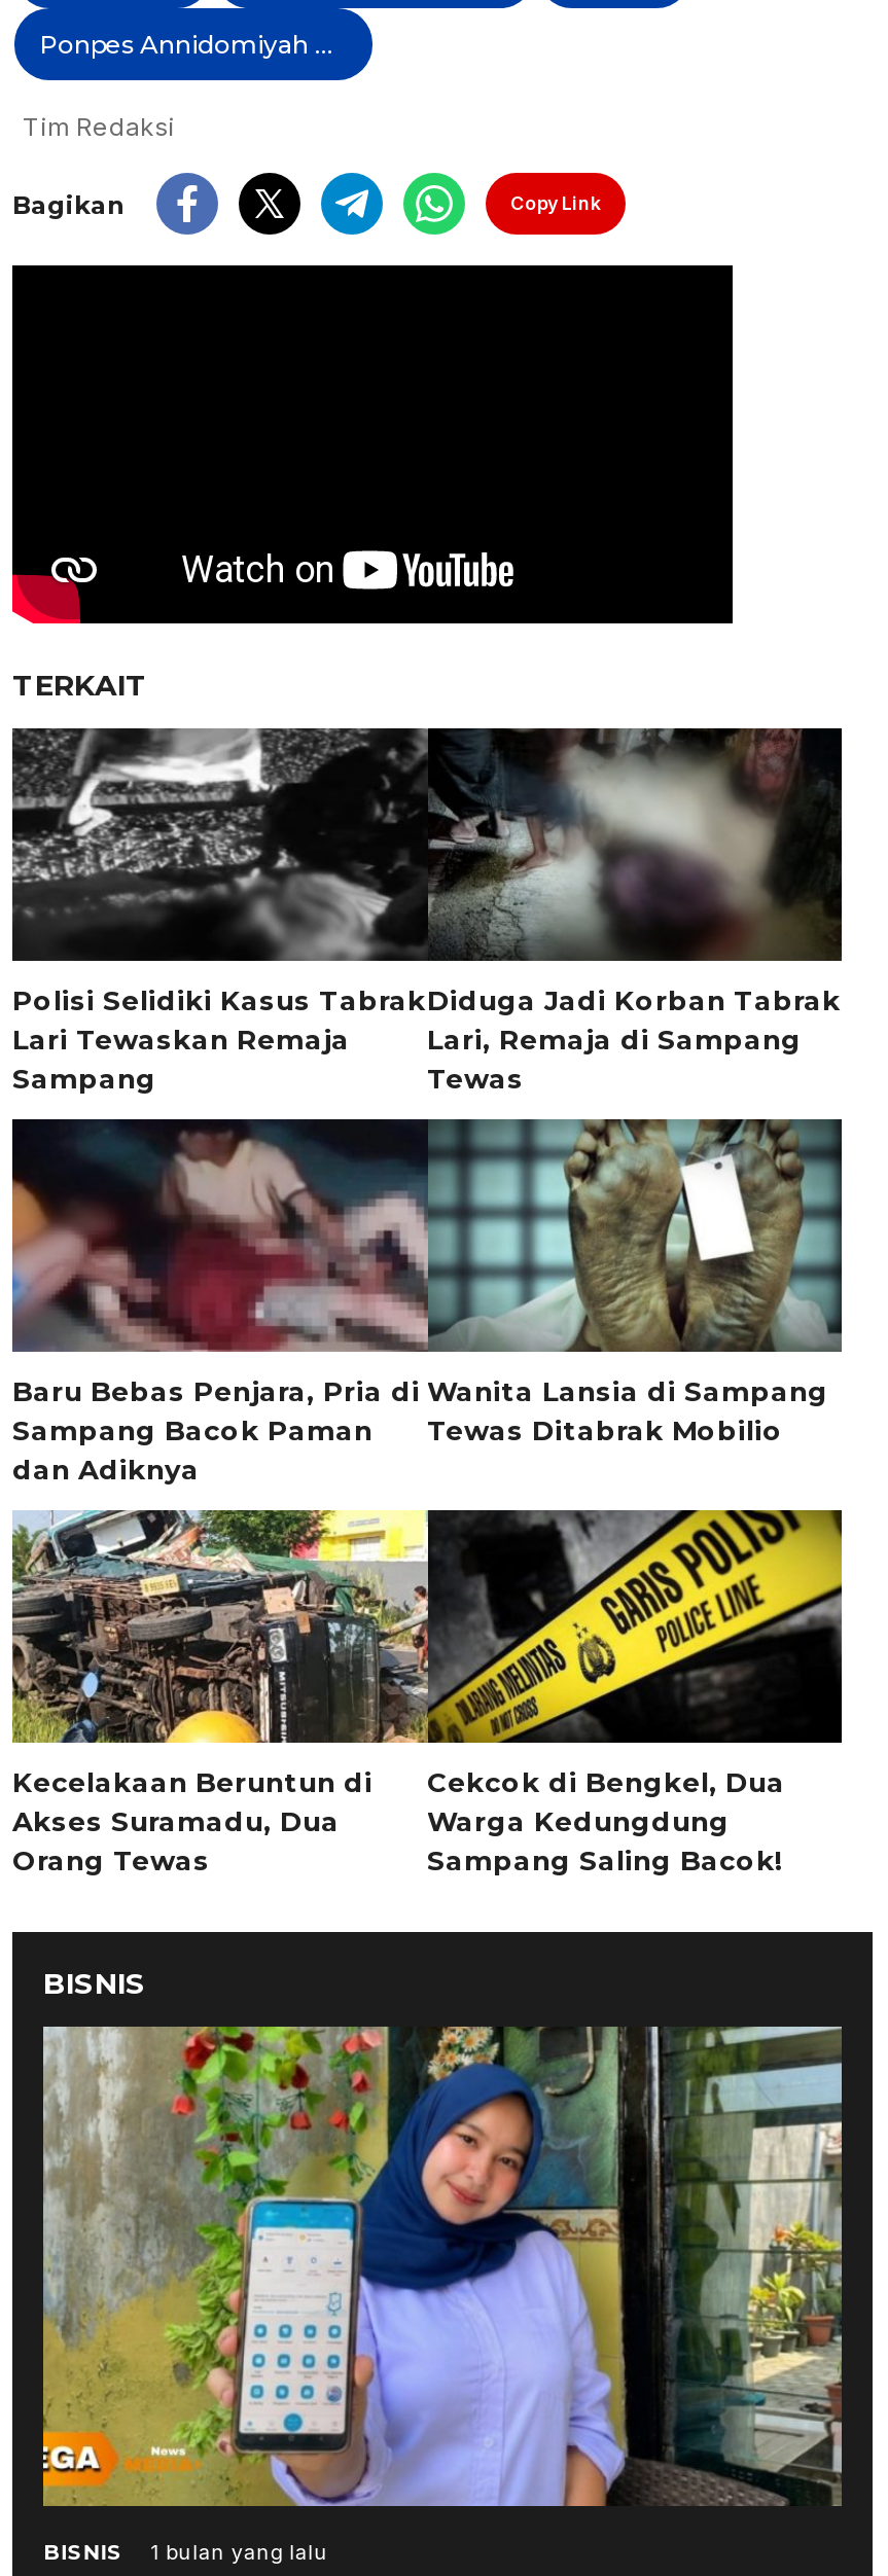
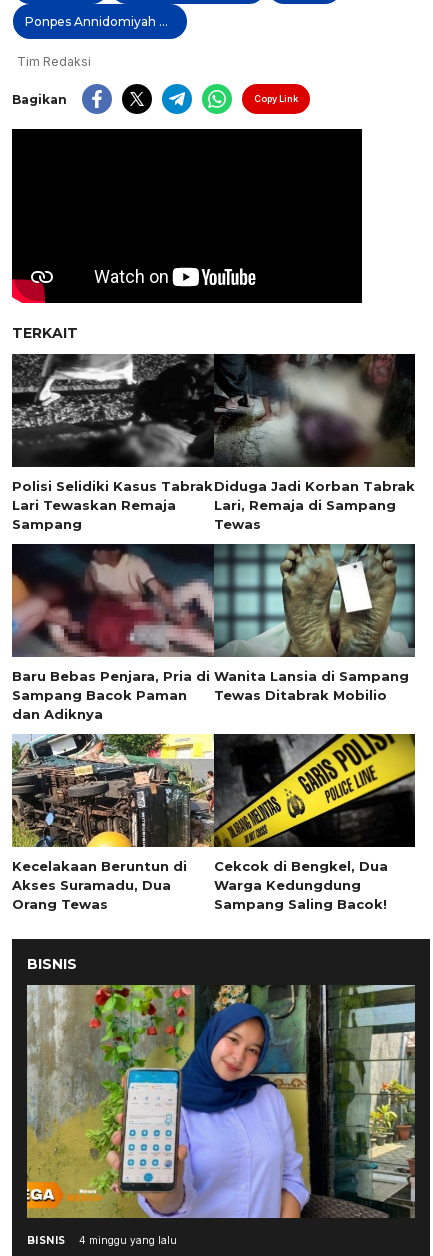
- 1 bulan yang lalu
+ 4 minggu yang lalu
